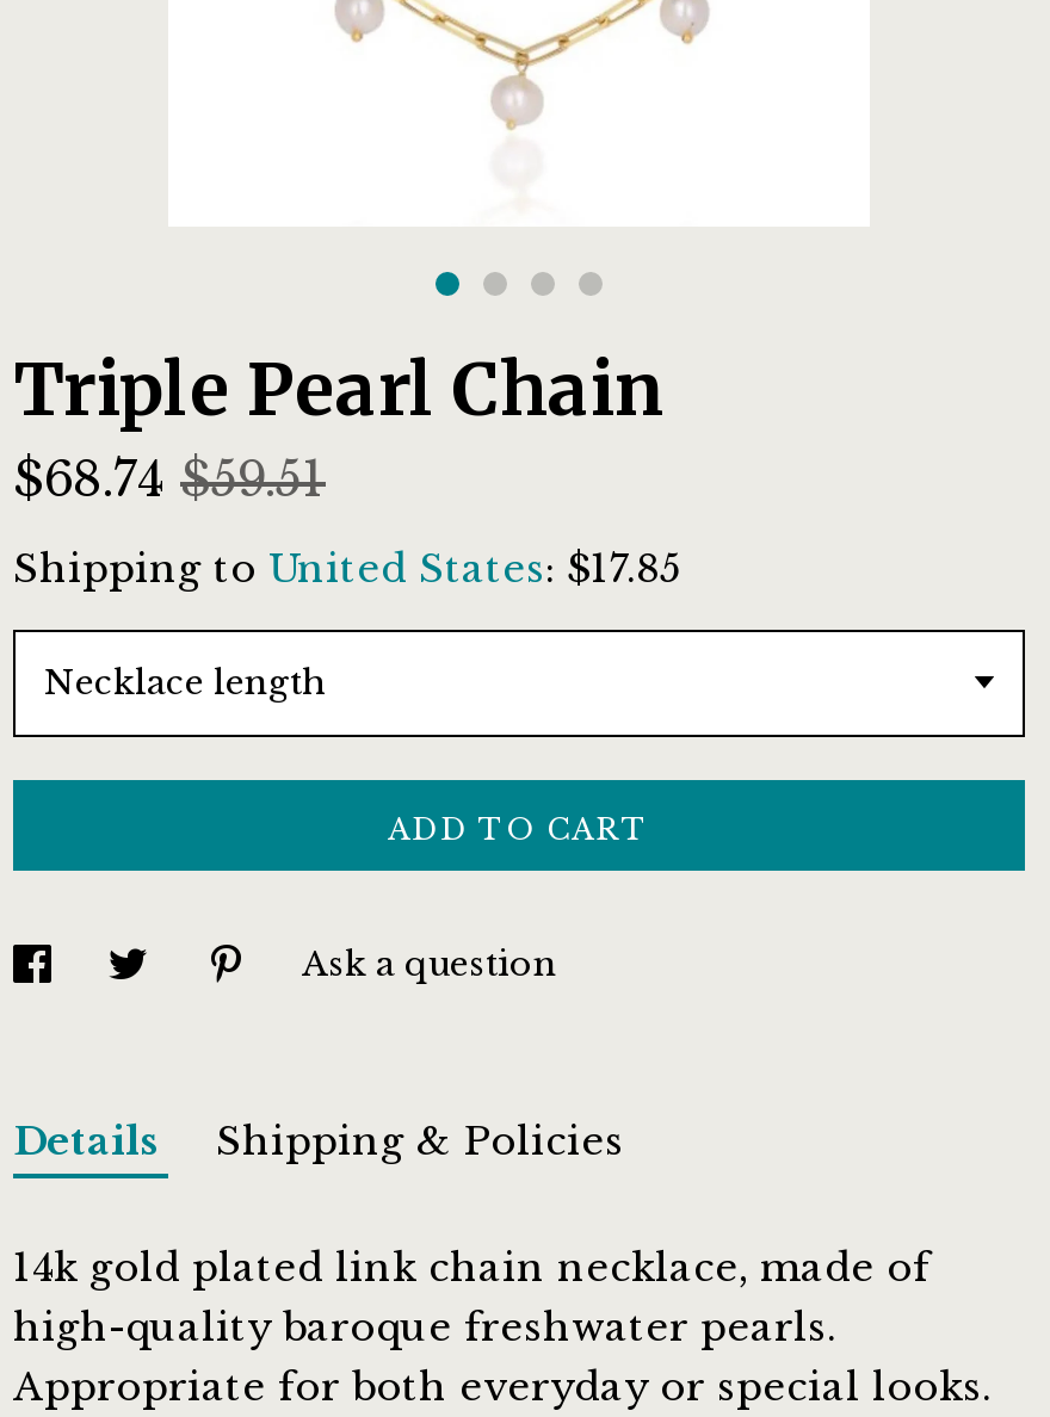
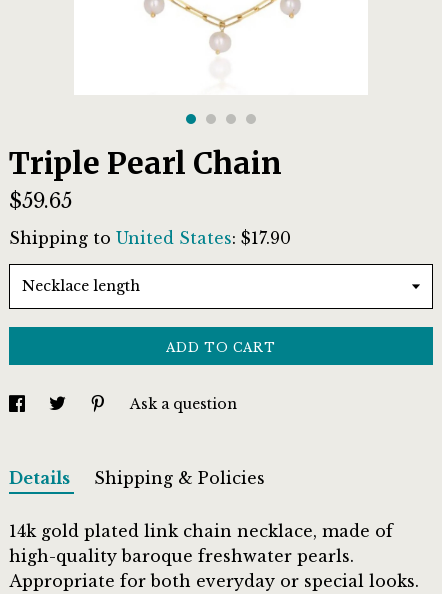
- $68.74 $59.51
+ $59.65

- Shipping to United States: $17.85
+ Shipping to United States: $17.90
